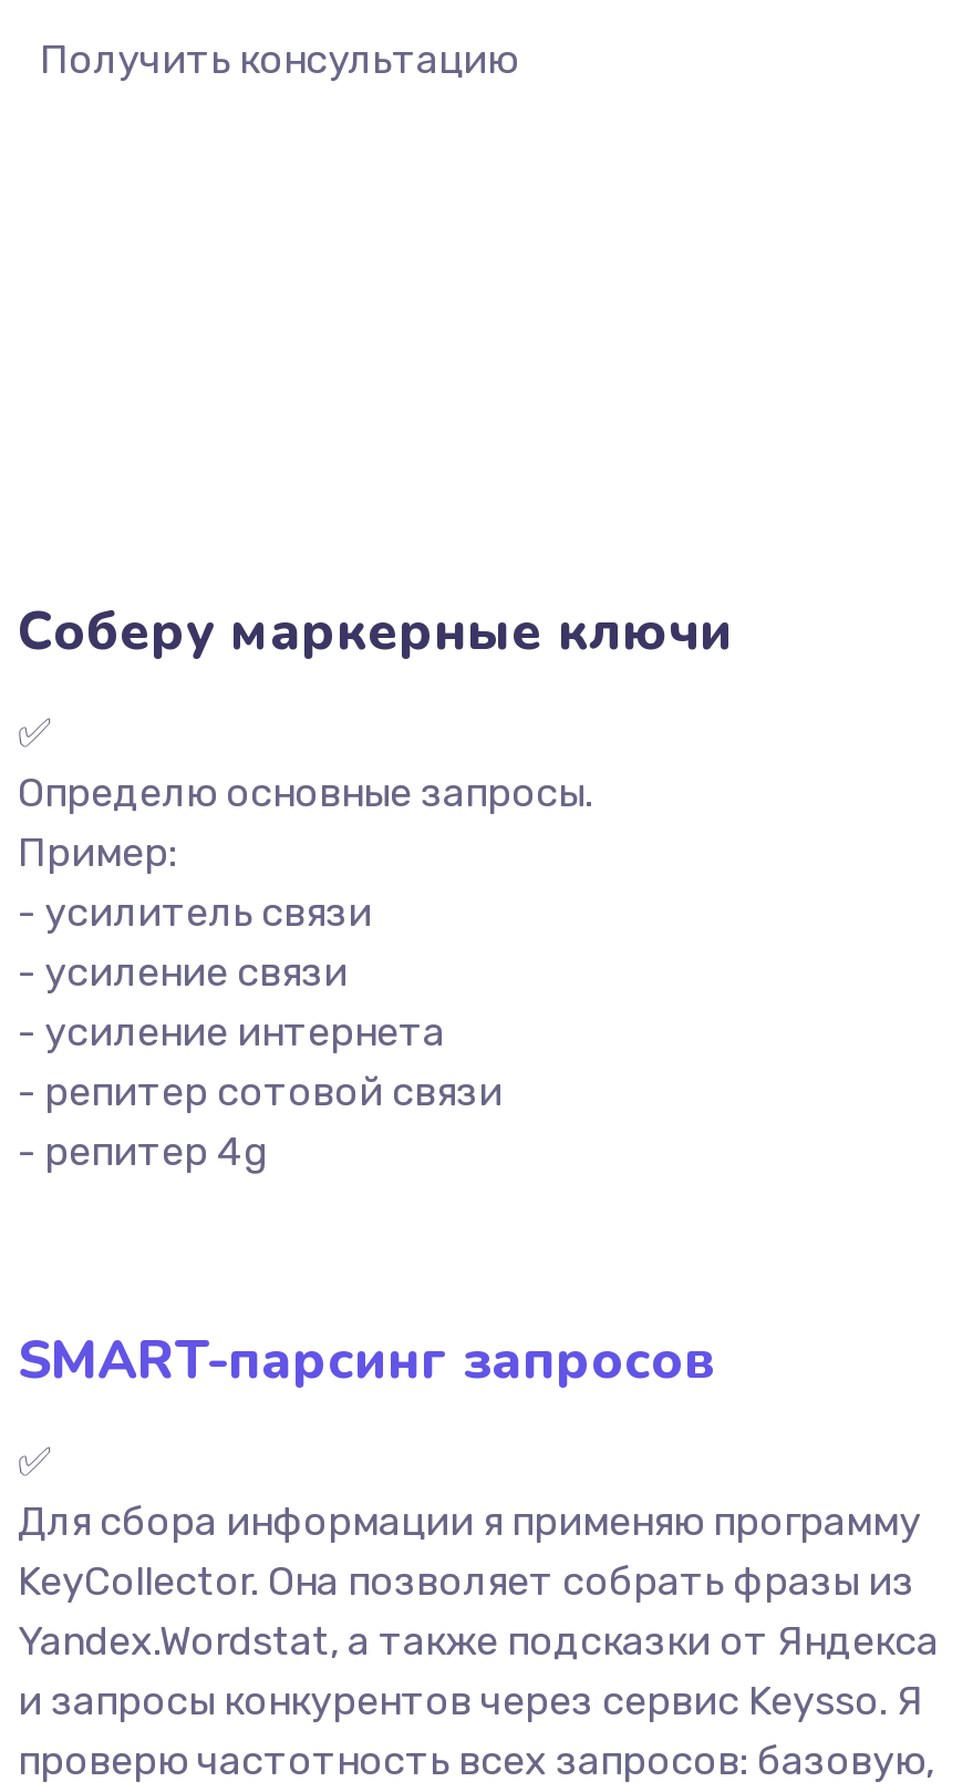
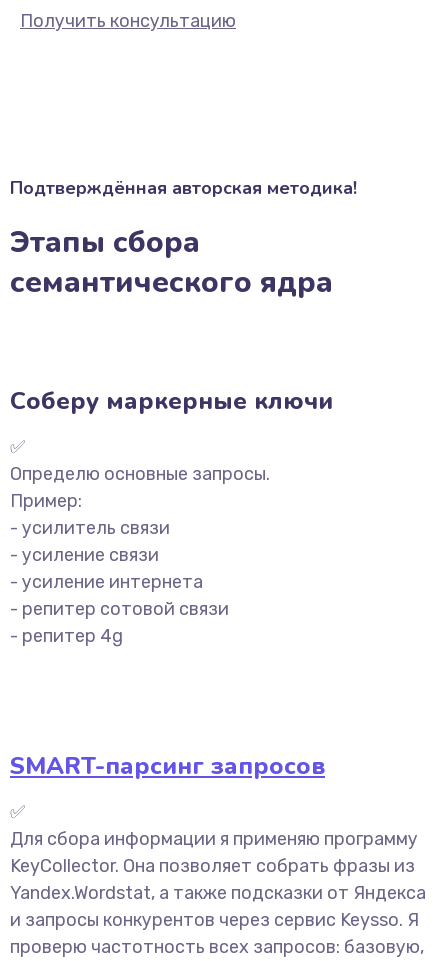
+ Подтверждённая авторская методика!
+ Этапы сбора
+ семантического ядра
